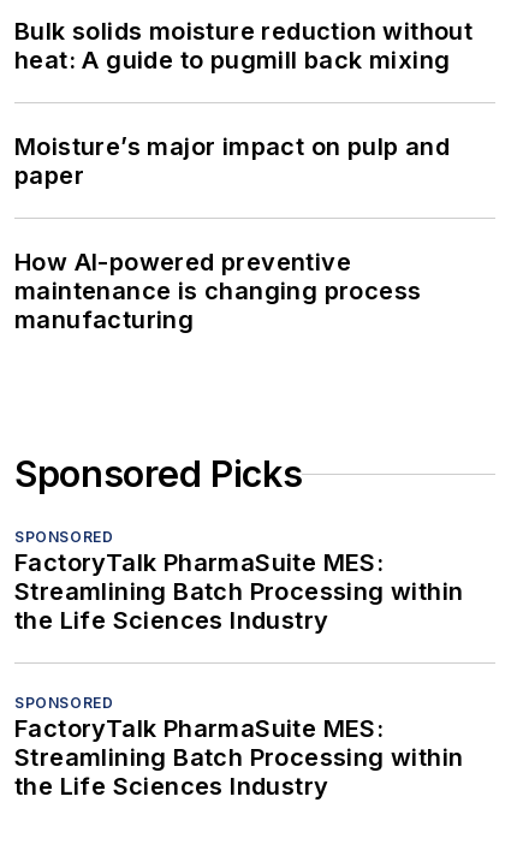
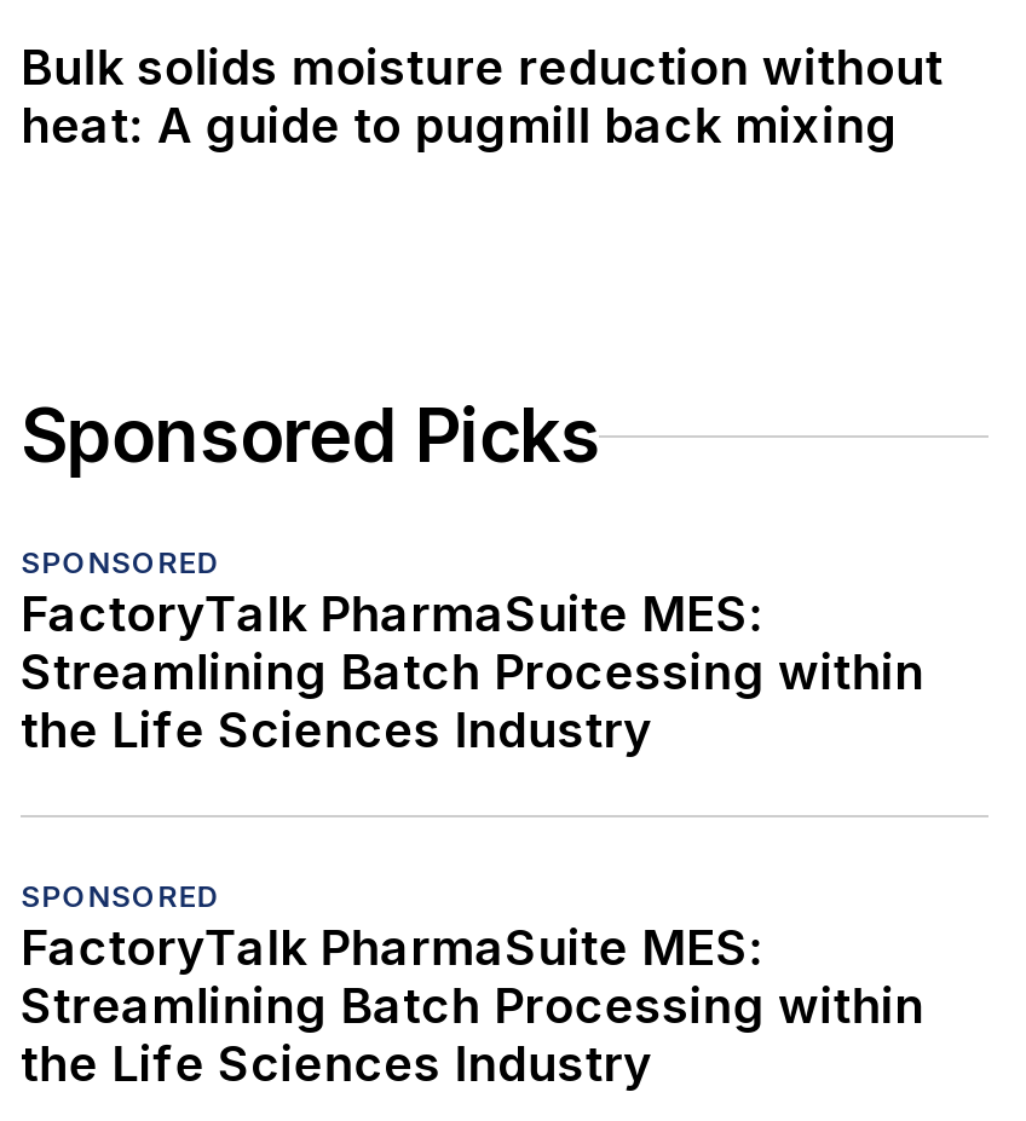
- Moisture’s major impact on pulp and
- paper
- How AI-powered preventive
- maintenance is changing process
- manufacturing
